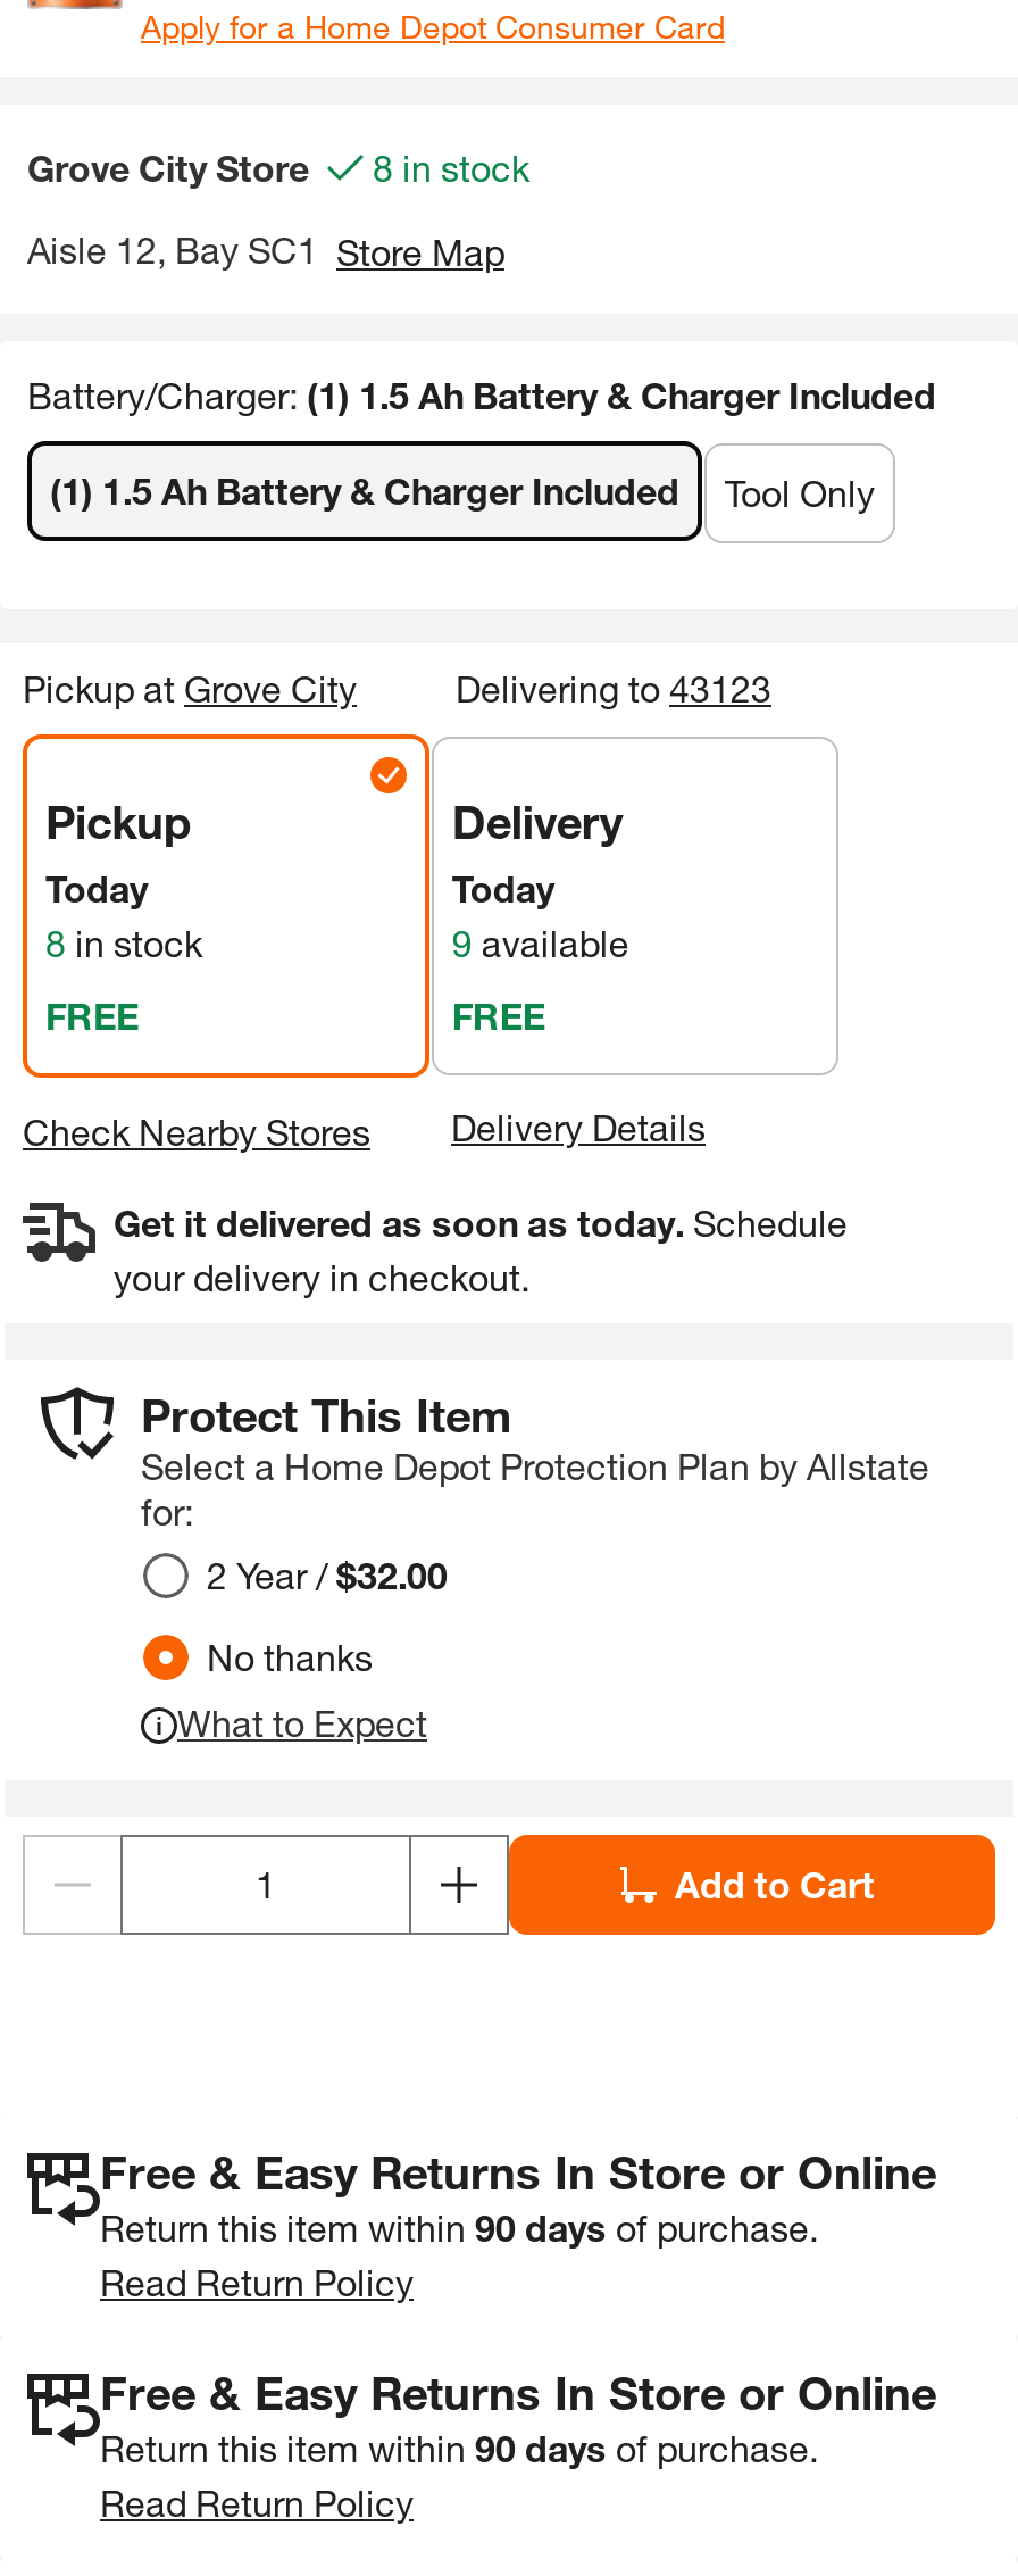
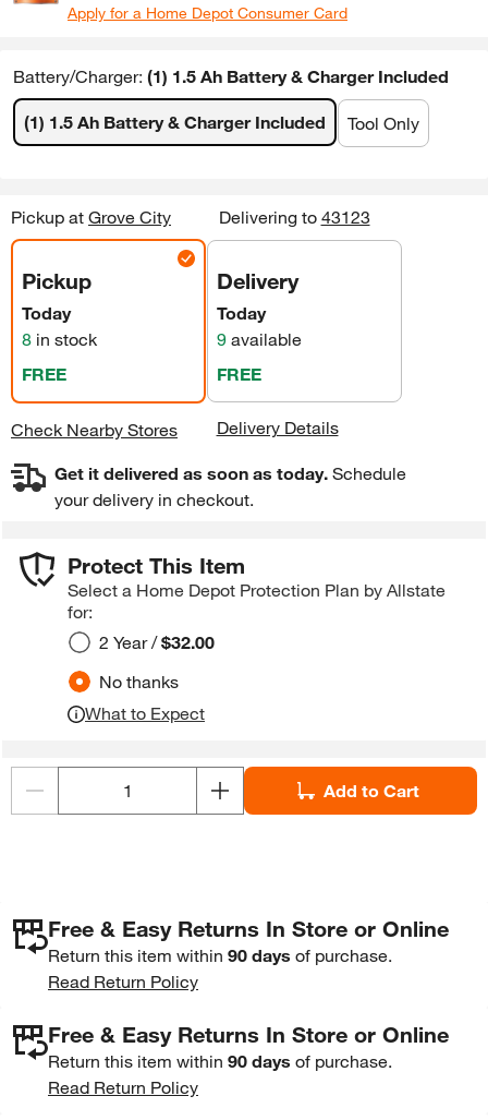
- Grove City Store
- 8 in stock
- Aisle 12, Bay SC1 Store Map
